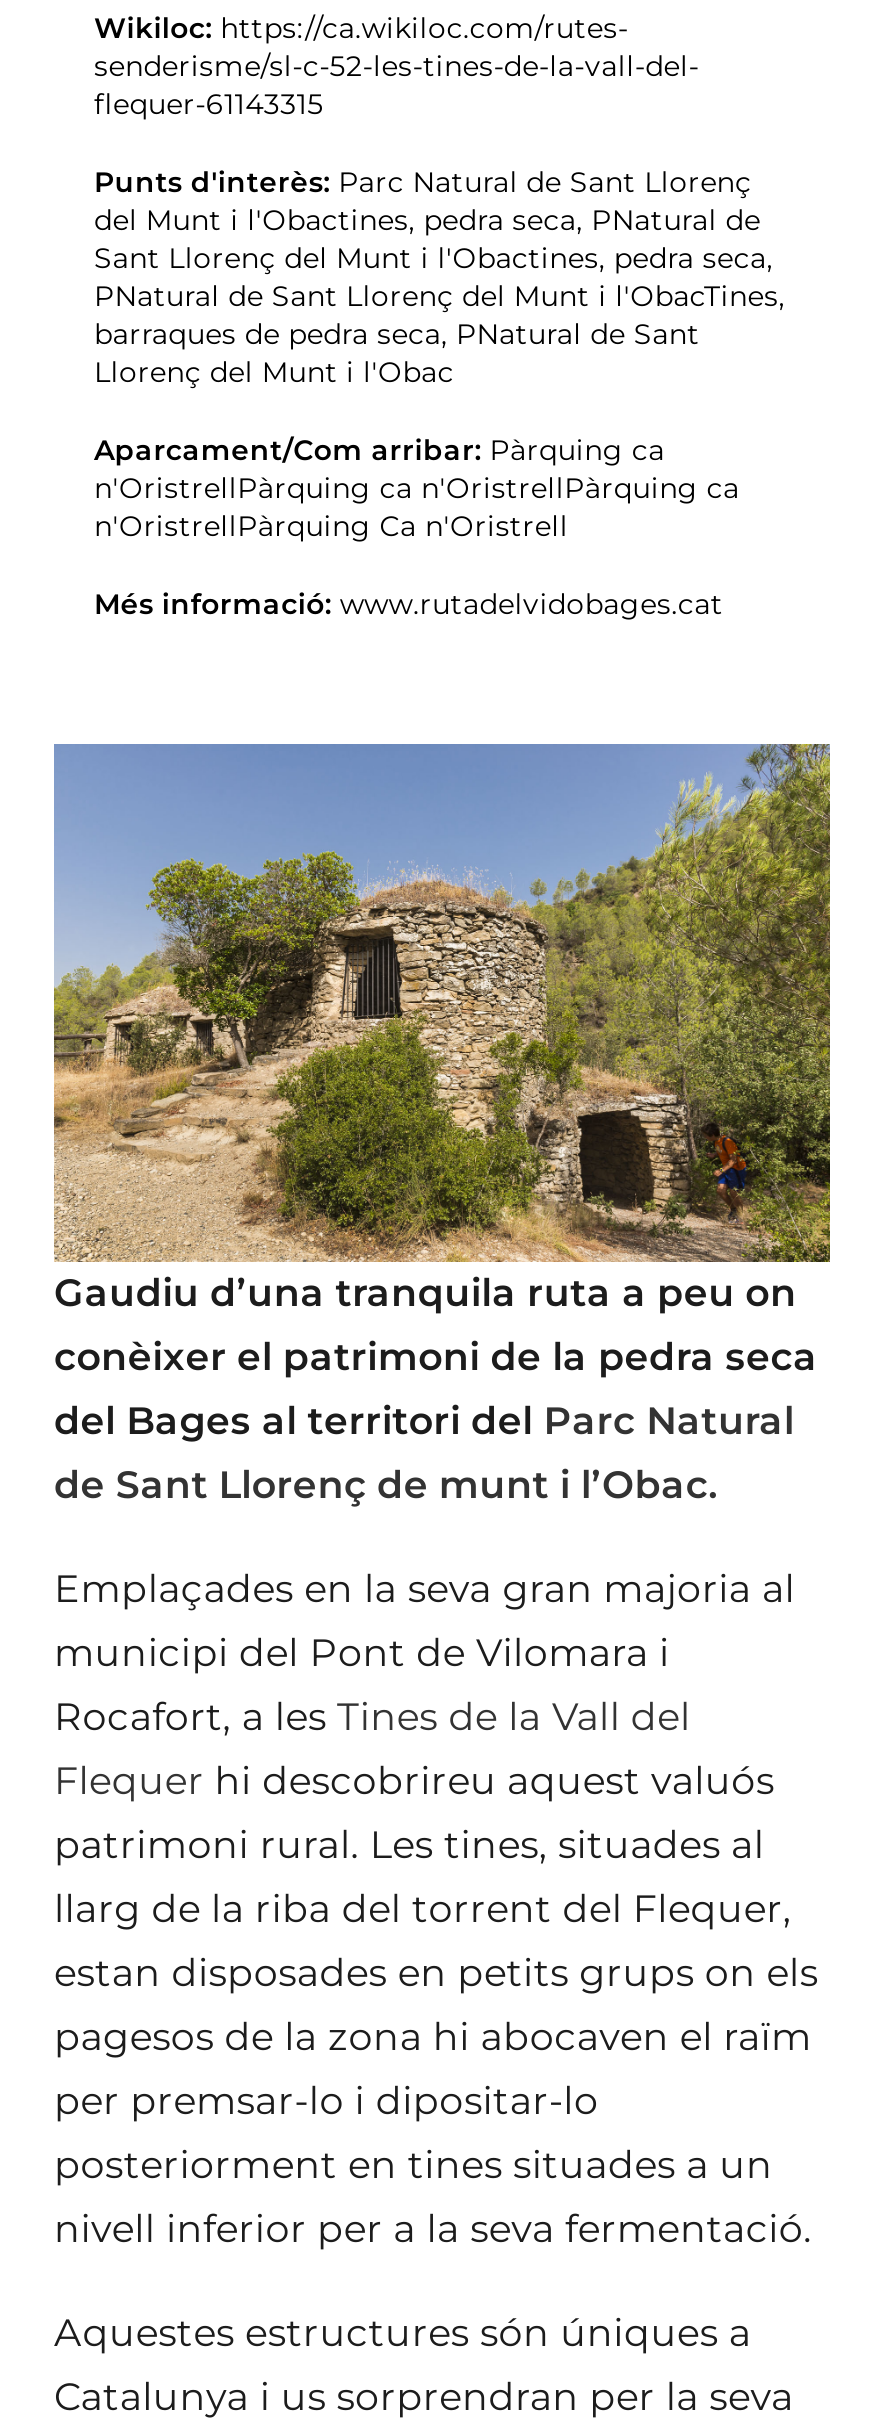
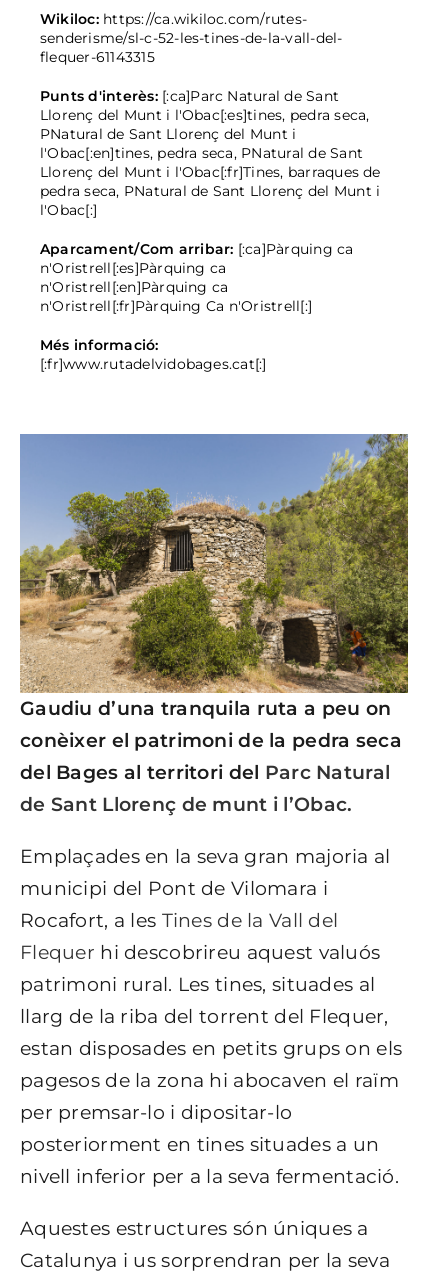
- Punts d'interès: Parc Natural de Sant Llorenç
- del Munt i l'Obactines, pedra seca, PNatural de
- Sant Llorenç del Munt i l'Obactines, pedra seca,
- PNatural de Sant Llorenç del Munt i l'ObacTines,
- barraques de pedra seca, PNatural de Sant
- Llorenç del Munt i l'Obac
+ Punts d'interès: [:ca]Parc Natural de Sant
+ Llorenç del Munt i l'Obac[:es]tines, pedra seca,
+ PNatural de Sant Llorenç del Munt i
+ l'Obac[:en]tines, pedra seca, PNatural de Sant
+ Llorenç del Munt i l'Obac[:fr]Tines, barraques de
+ pedra seca, PNatural de Sant Llorenç del Munt i
+ l'Obac[:]

- Aparcament/Com arribar: Pàrquing ca
- n'OristrellPàrquing ca n'OristrellPàrquing ca
- n'OristrellPàrquing Ca n'Oristrell
+ Aparcament/Com arribar: [:ca]Pàrquing ca
+ n'Oristrell[:es]Pàrquing ca
+ n'Oristrell[:en]Pàrquing ca
+ n'Oristrell[:fr]Pàrquing Ca n'Oristrell[:]

- Més informació: www.rutadelvidobages.cat
+ Més informació:
+ [:fr]www.rutadelvidobages.cat[:]
